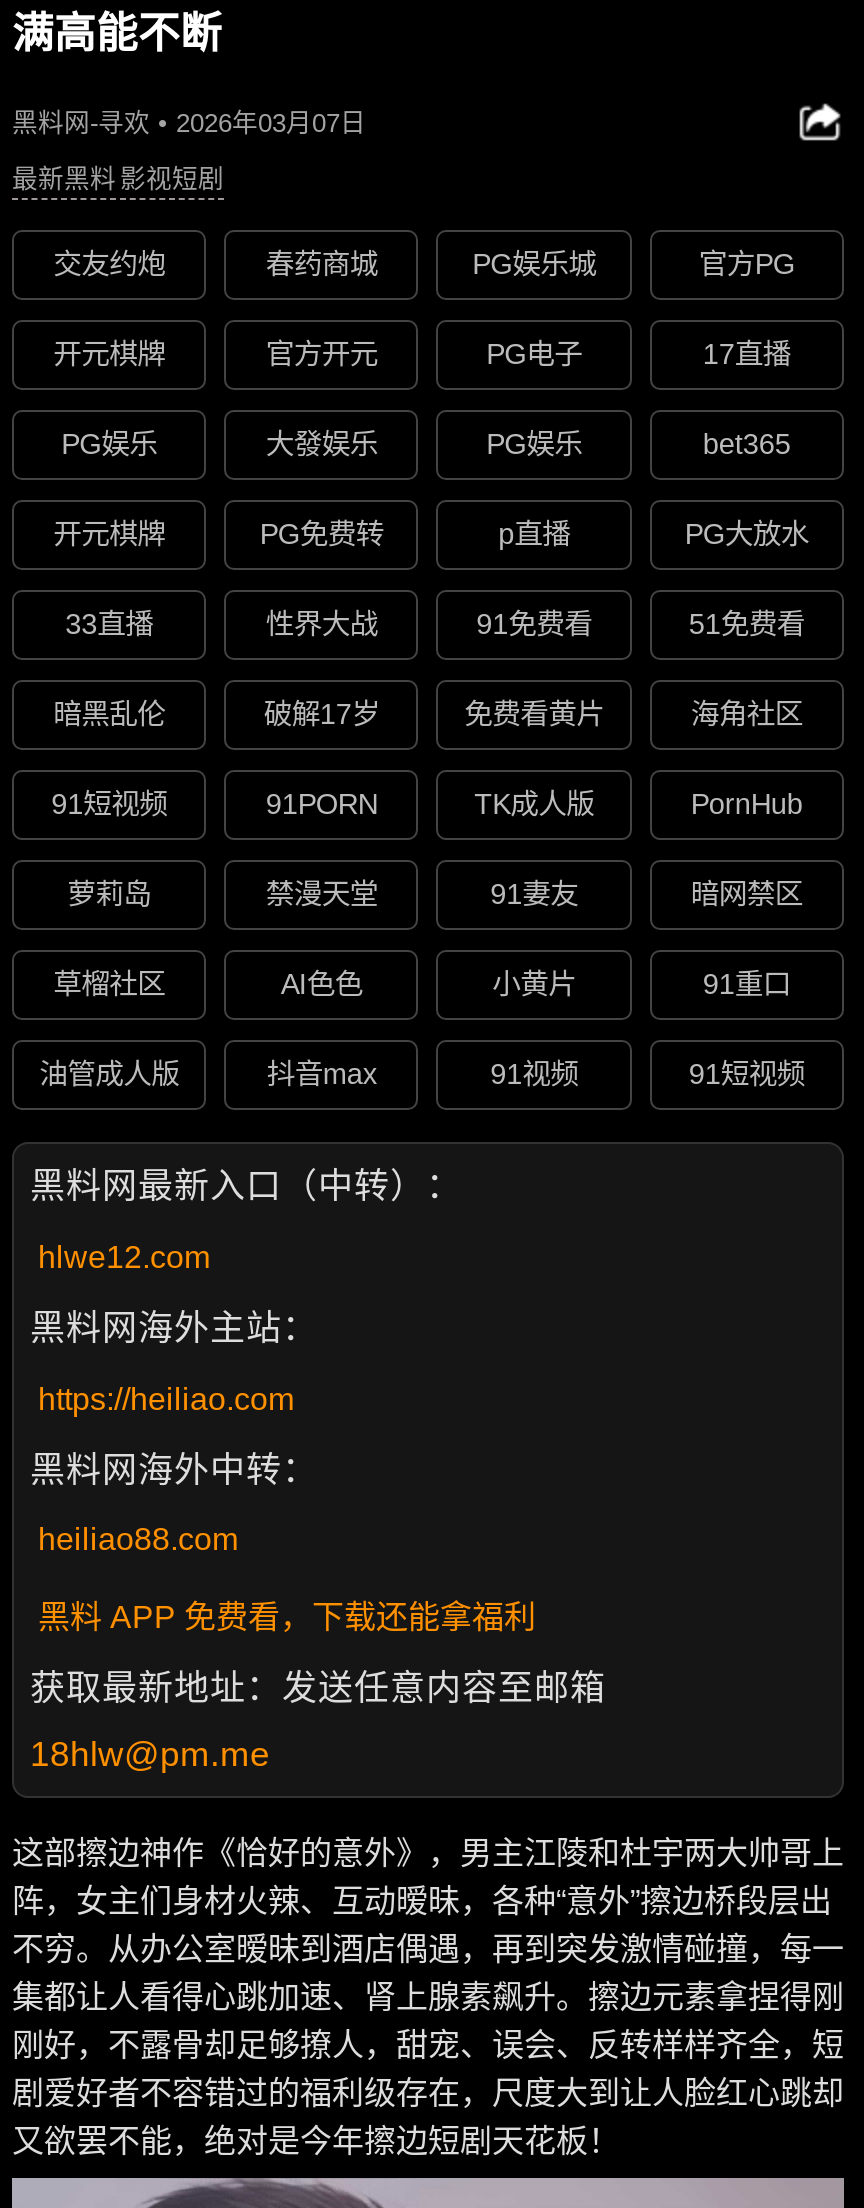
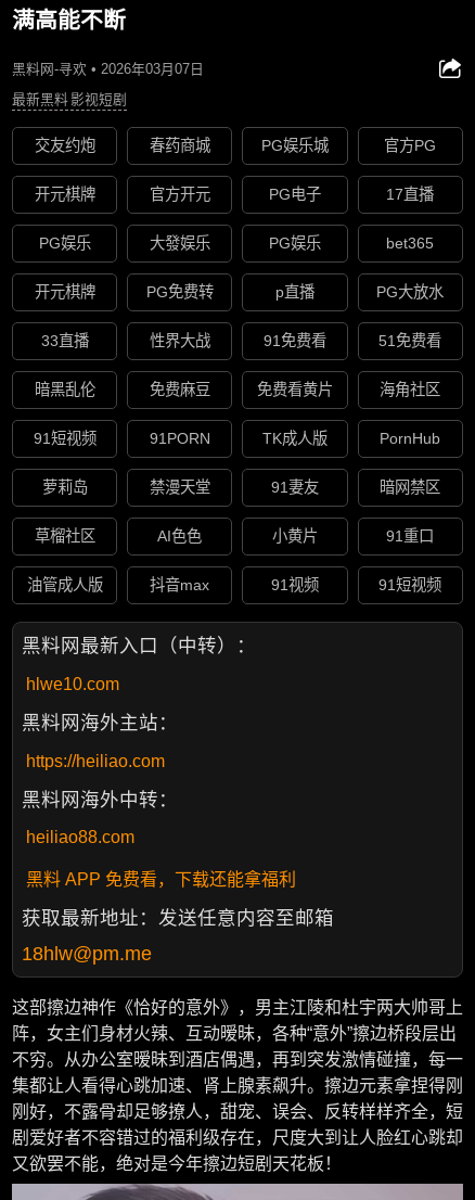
- 破解17岁
+ 免费麻豆

- hlwe12.com
+ hlwe10.com
